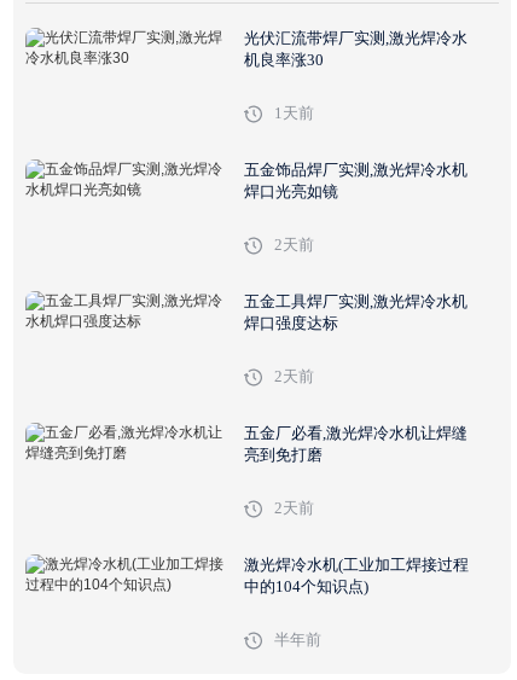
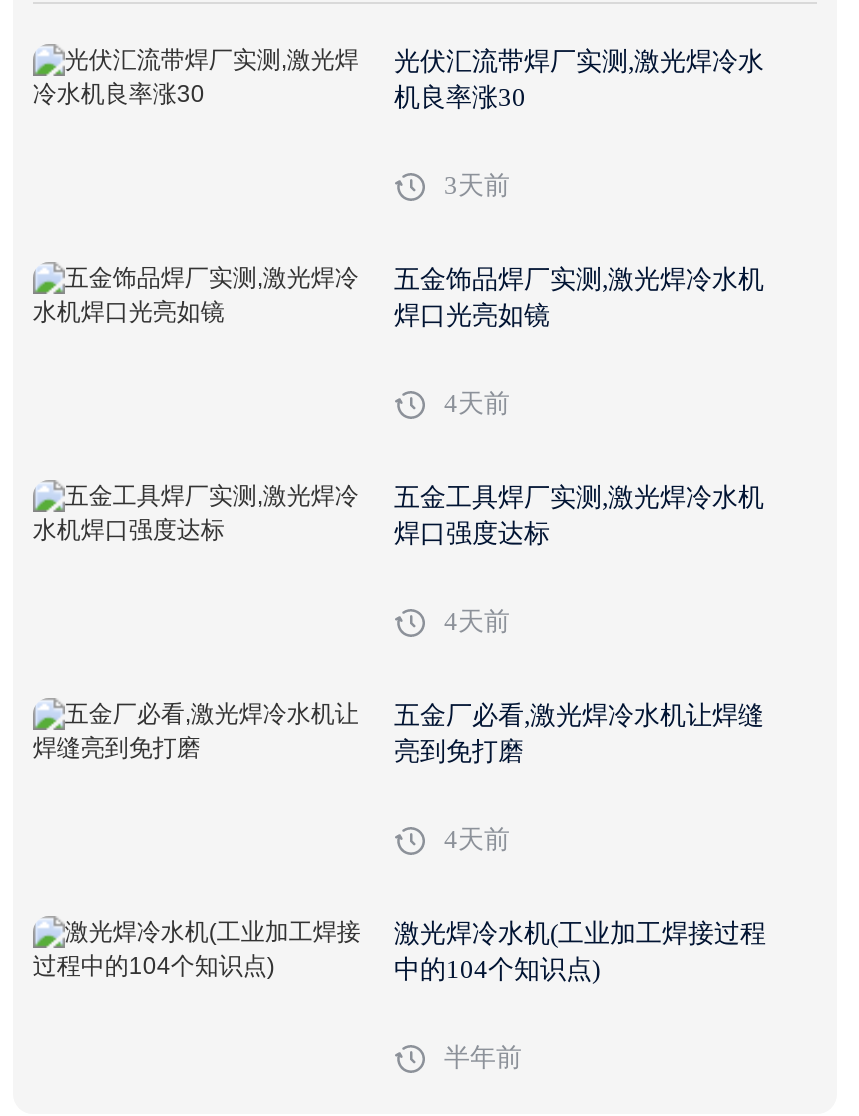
- 1天前
+ 3天前

- 2天前
+ 4天前

- 2天前
+ 4天前

- 2天前
+ 4天前
